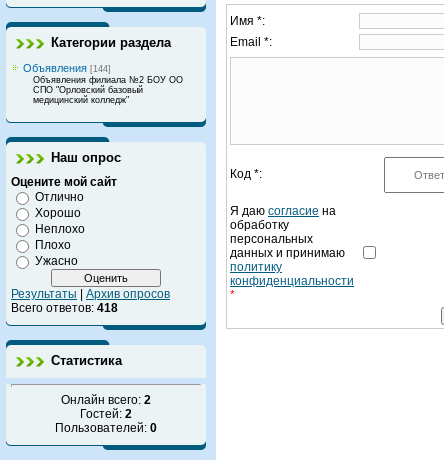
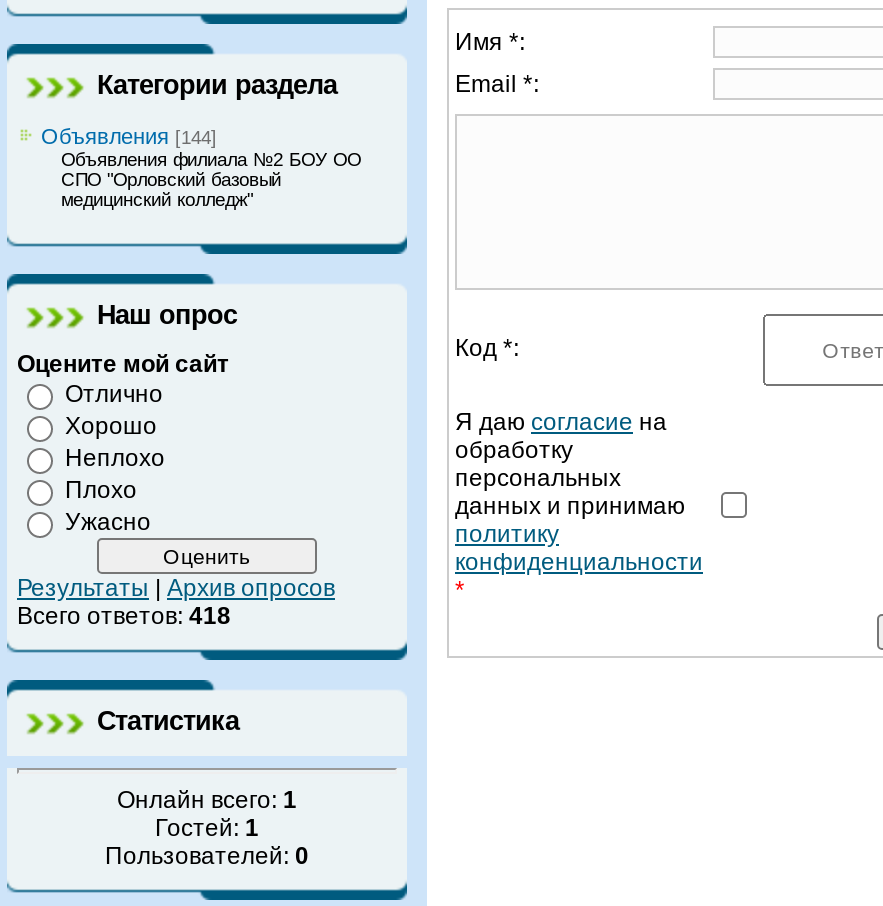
- Онлайн всего: 2
+ Онлайн всего: 1

- Гостей: 2
+ Гостей: 1
